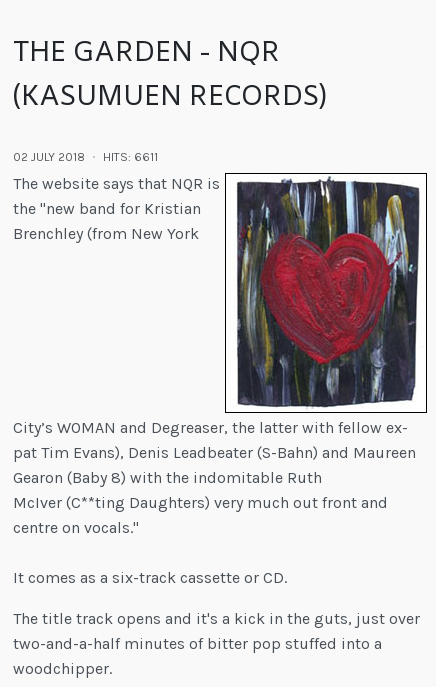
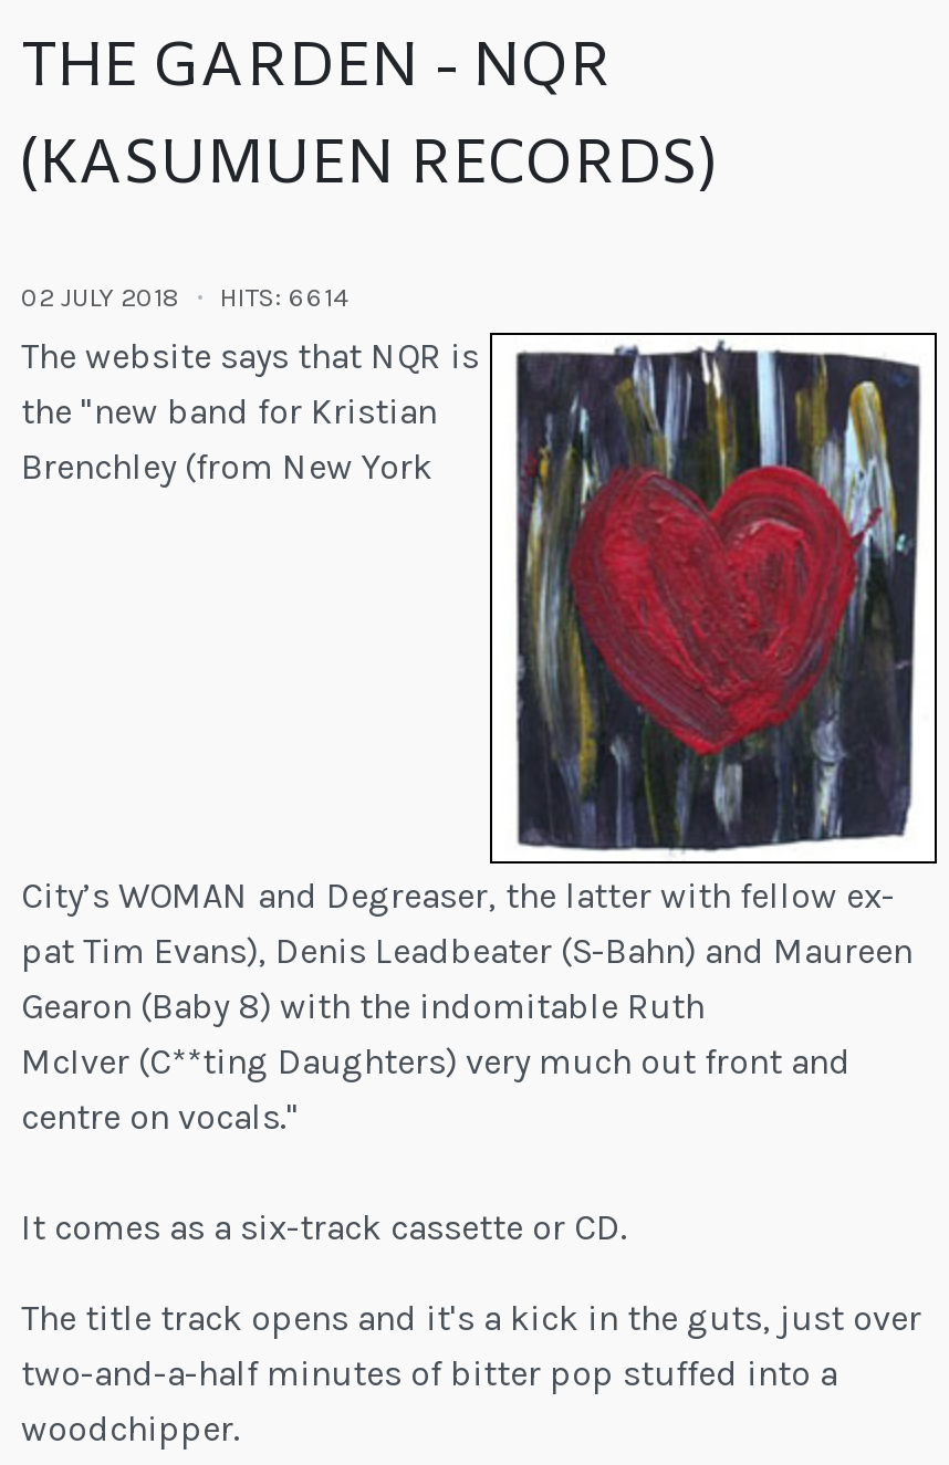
- 02 JULY 2018 HITS: 6611
+ 02 JULY 2018 HITS: 6614
